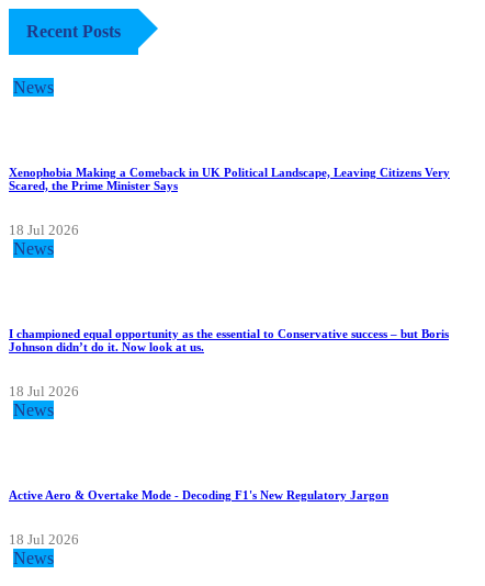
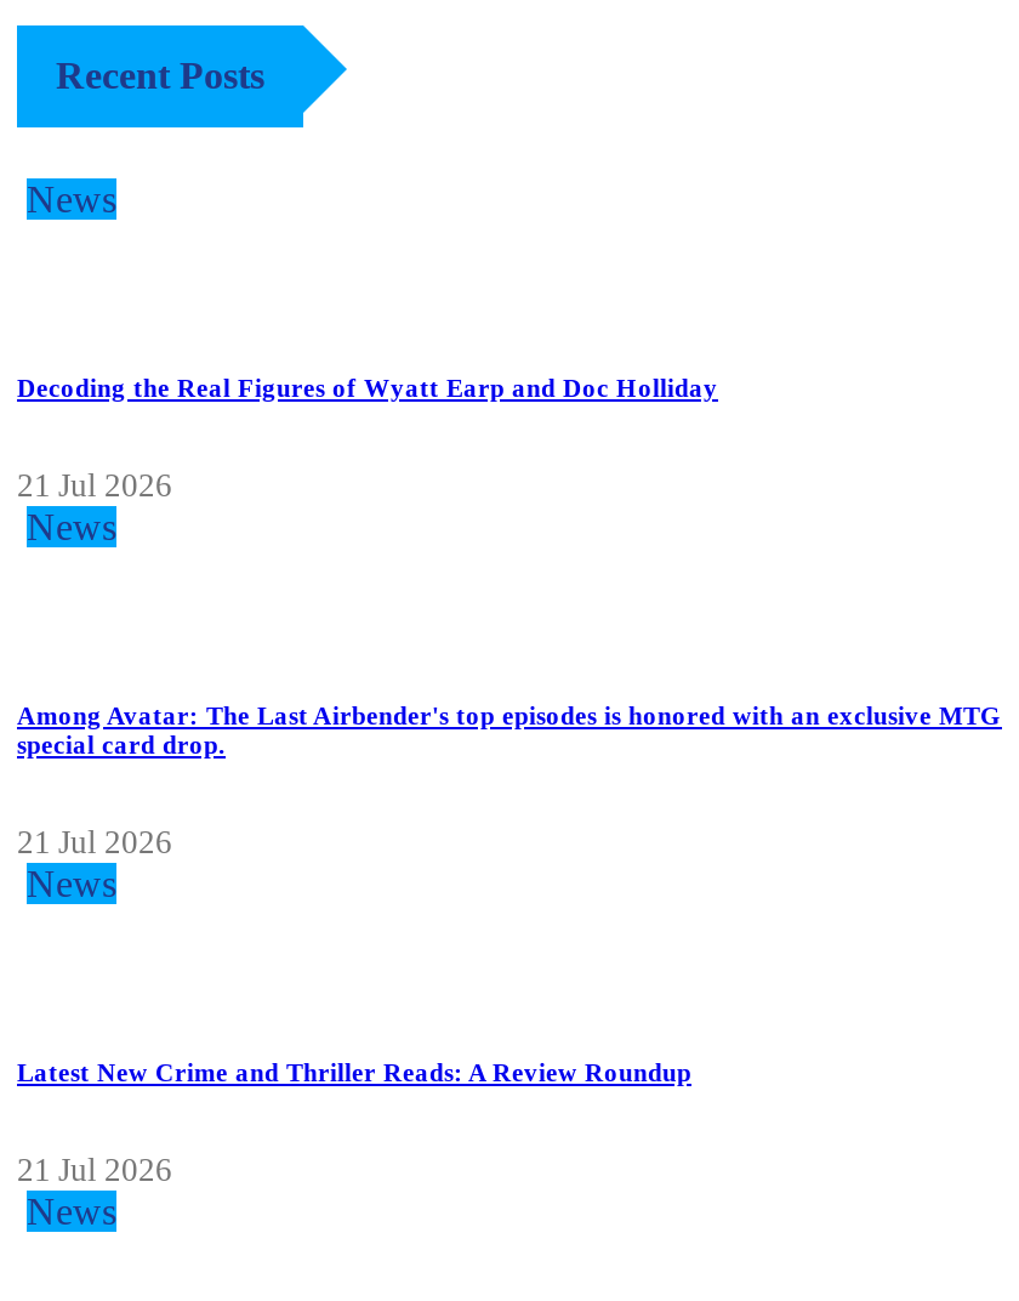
- Xenophobia Making a Comeback in UK Political Landscape, Leaving Citizens Very
- Scared, the Prime Minister Says
+ Decoding the Real Figures of Wyatt Earp and Doc Holliday

- 18 Jul 2026
+ 21 Jul 2026

- I championed equal opportunity as the essential to Conservative success – but Boris
- Johnson didn’t do it. Now look at us.
+ Among Avatar: The Last Airbender's top episodes is honored with an exclusive MTG
+ special card drop.

- 18 Jul 2026
+ 21 Jul 2026

- Active Aero & Overtake Mode - Decoding F1's New Regulatory Jargon
+ Latest New Crime and Thriller Reads: A Review Roundup

- 18 Jul 2026
+ 21 Jul 2026
